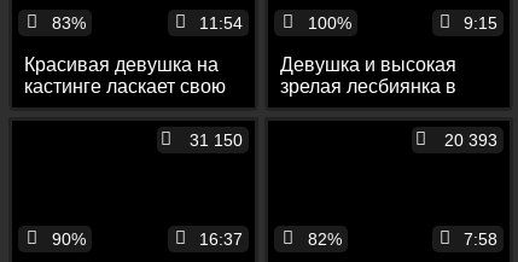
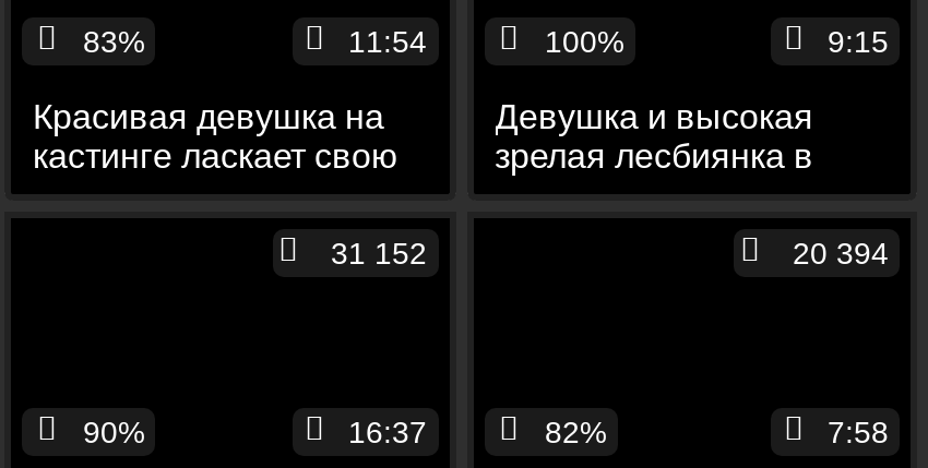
- 31 150
+ 31 152

- 20 393
+ 20 394
